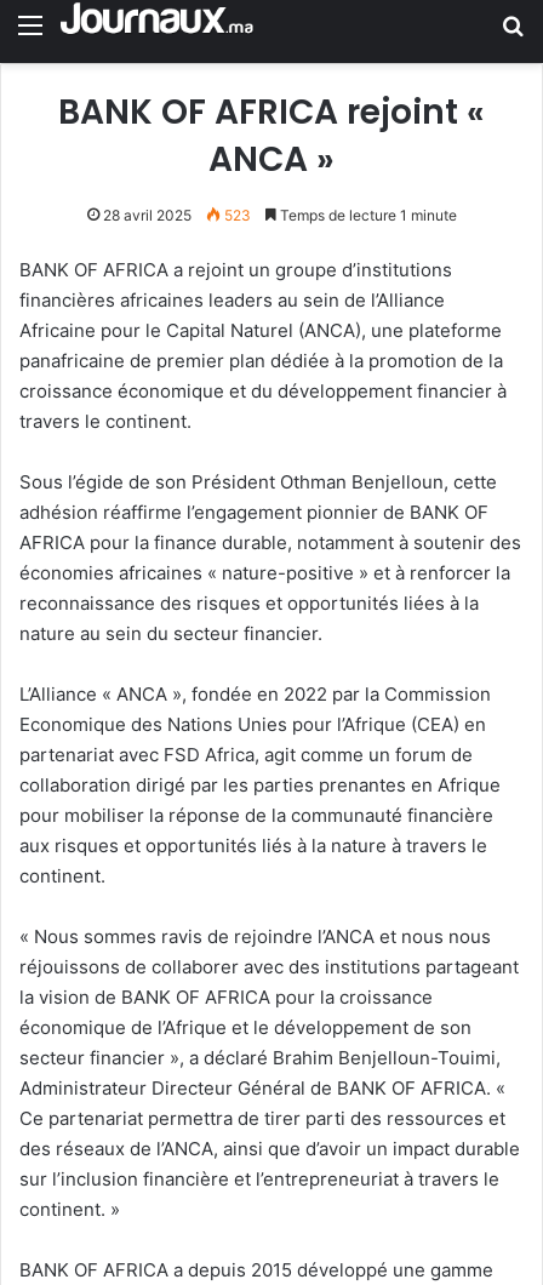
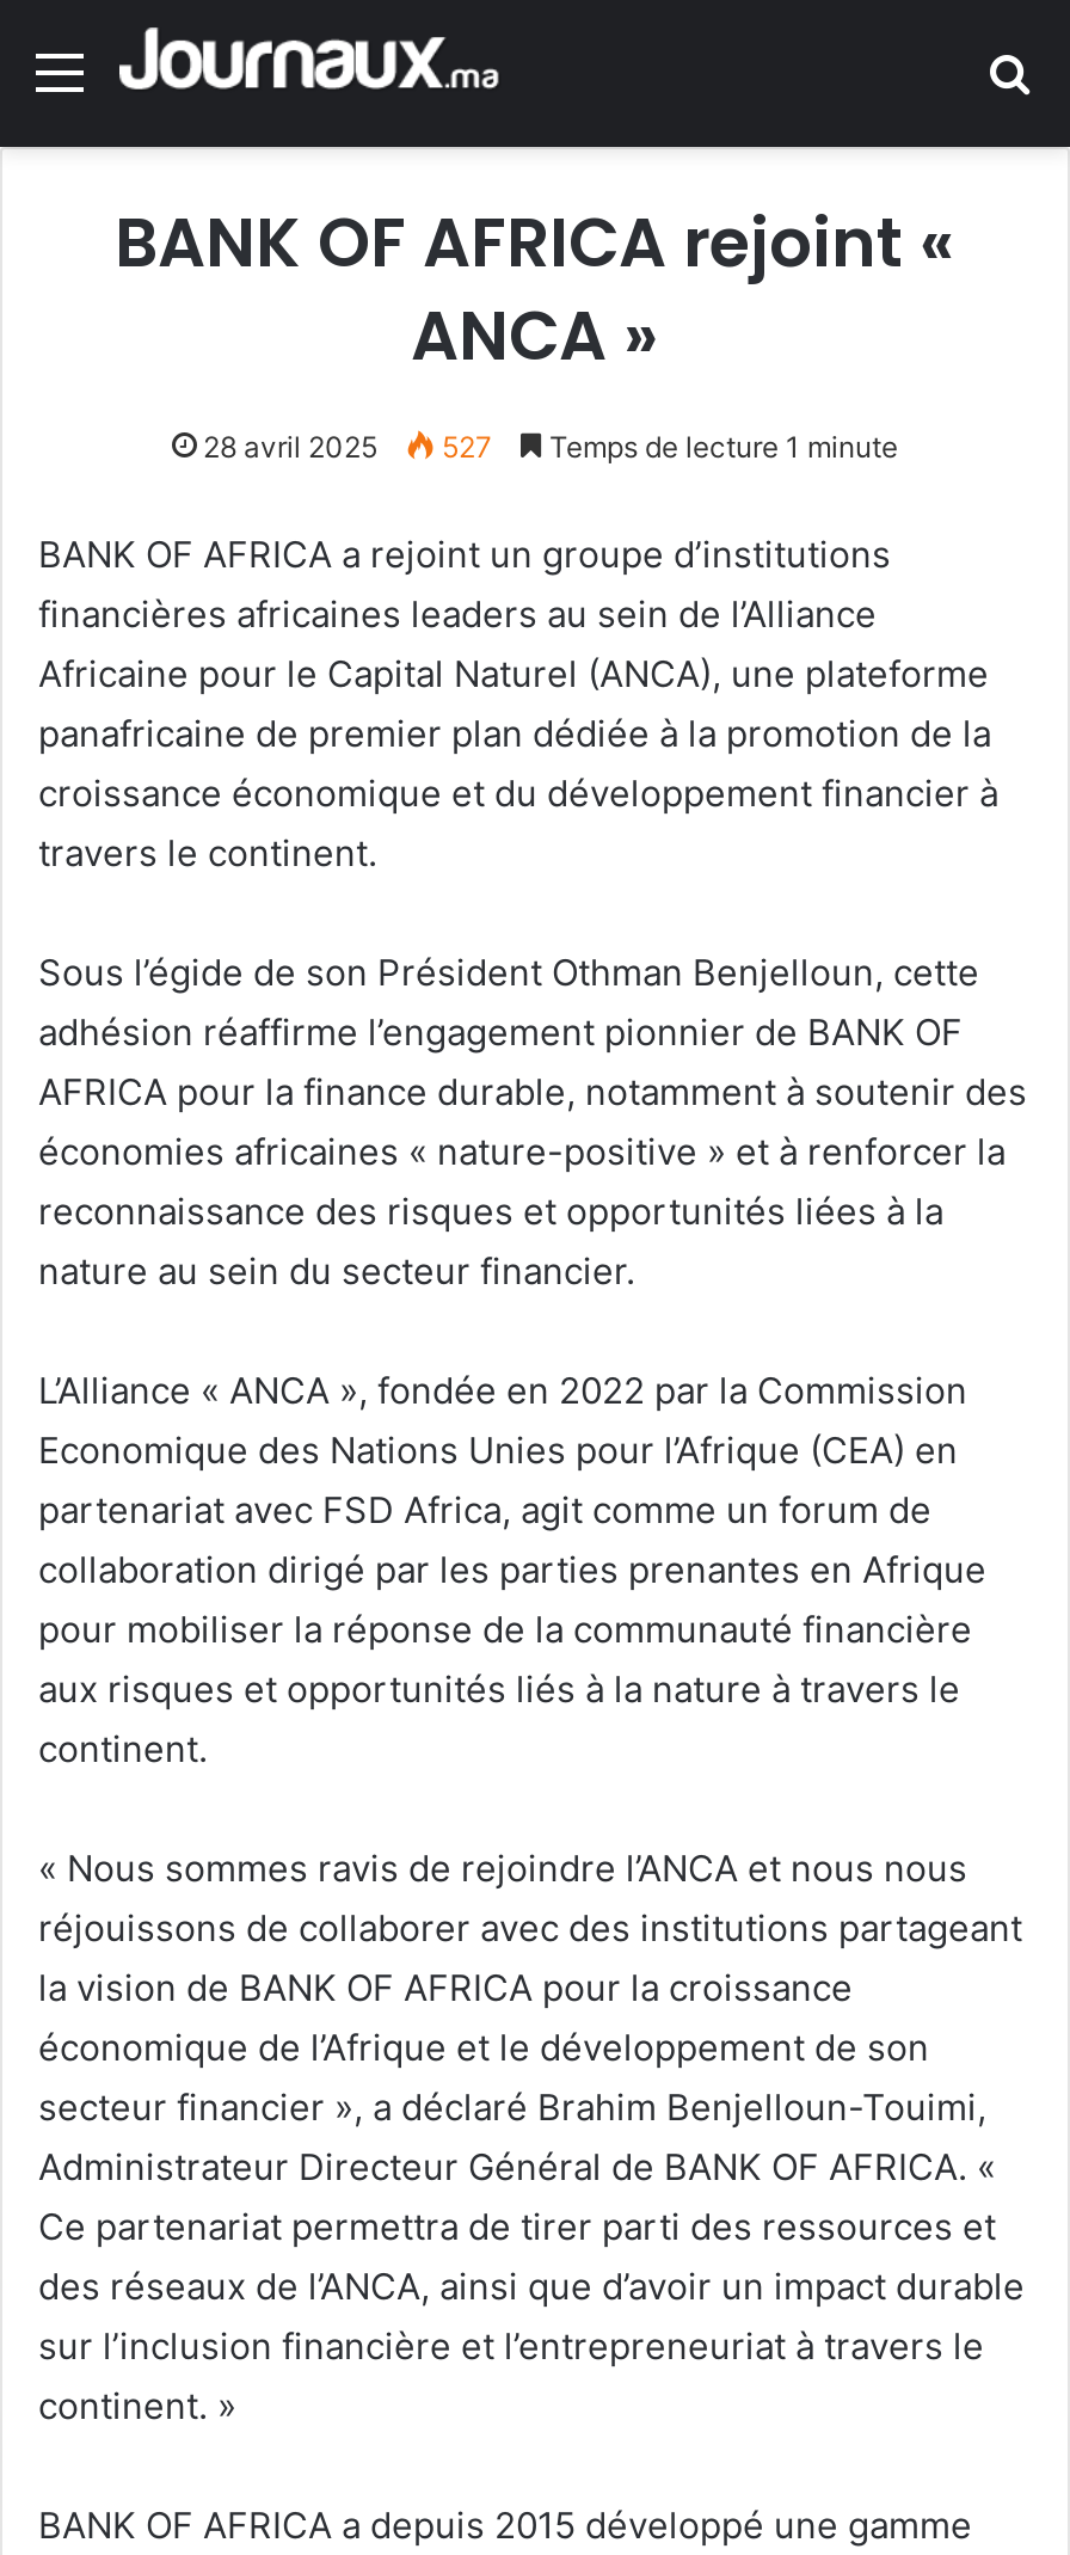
- 28 avril 2025 523 Temps de lecture 1 minute
+ 28 avril 2025 527 Temps de lecture 1 minute
